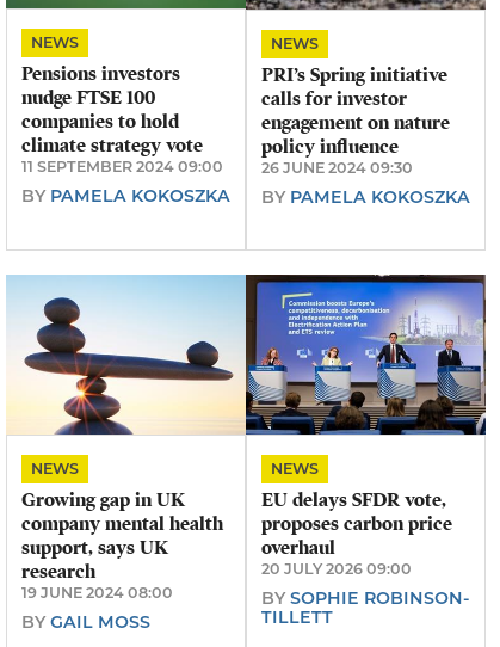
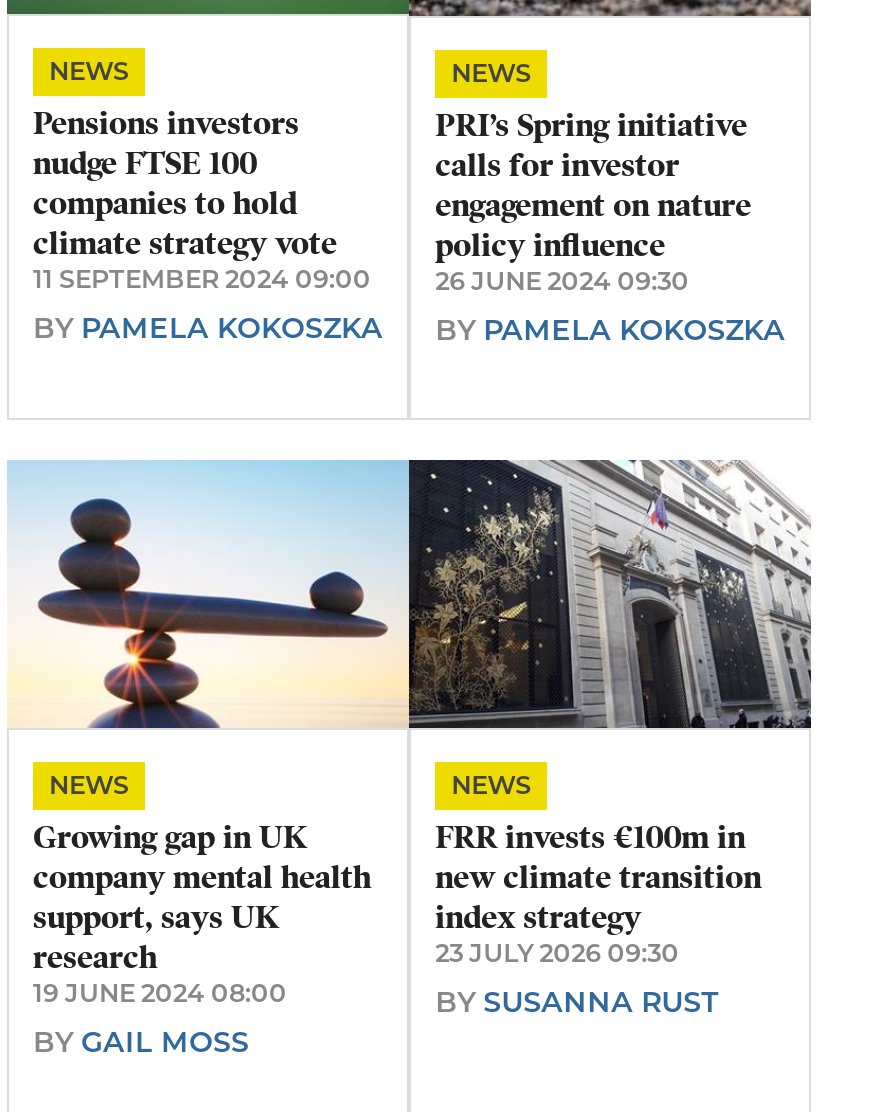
- [image]
+ [image]

- EU delays SFDR vote,
- proposes carbon price
- overhaul
- 20 JULY 2026 09:00
- BY SOPHIE ROBINSON-
- TILLETT
+ FRR invests €100m in
+ new climate transition
+ index strategy
+ 23 JULY 2026 09:30
+ BY SUSANNA RUST
